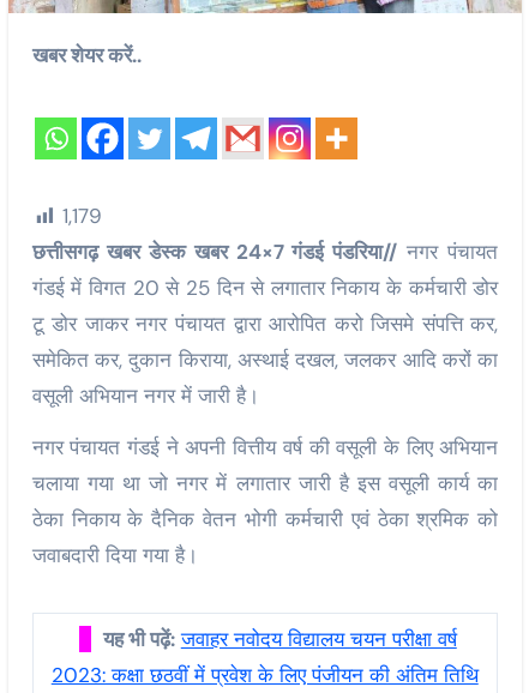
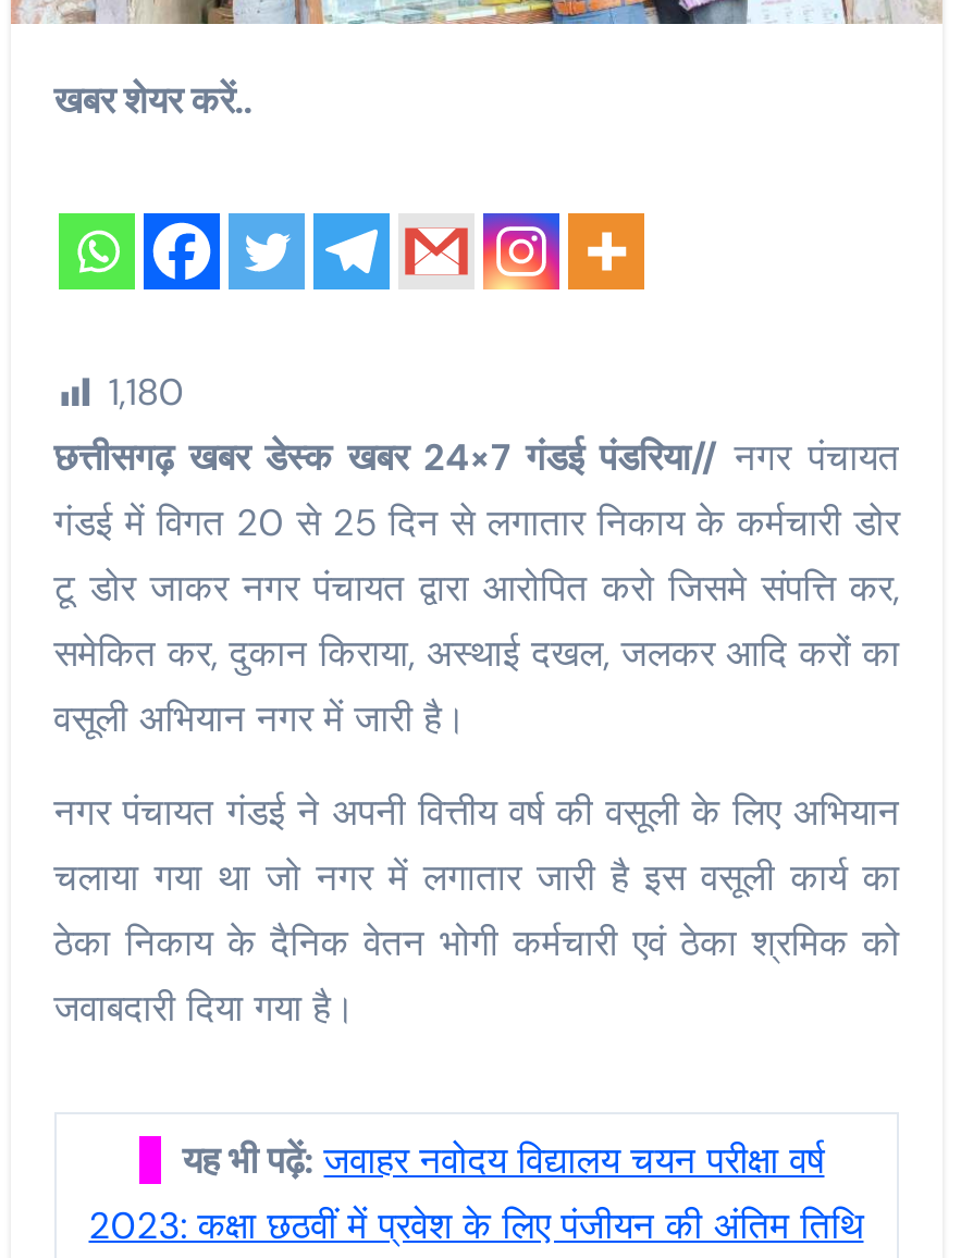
- 1,179
+ 1,180
